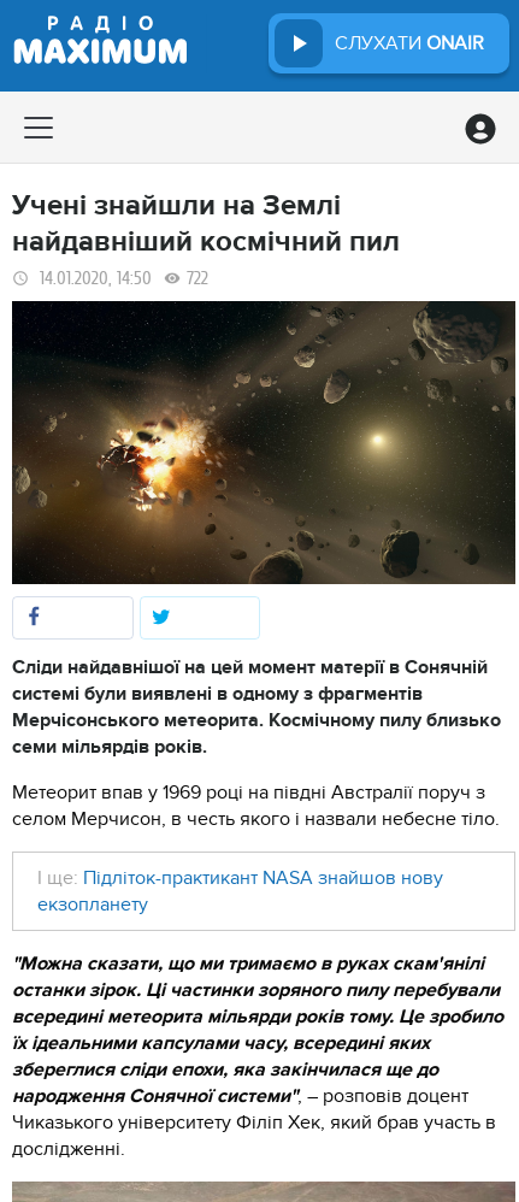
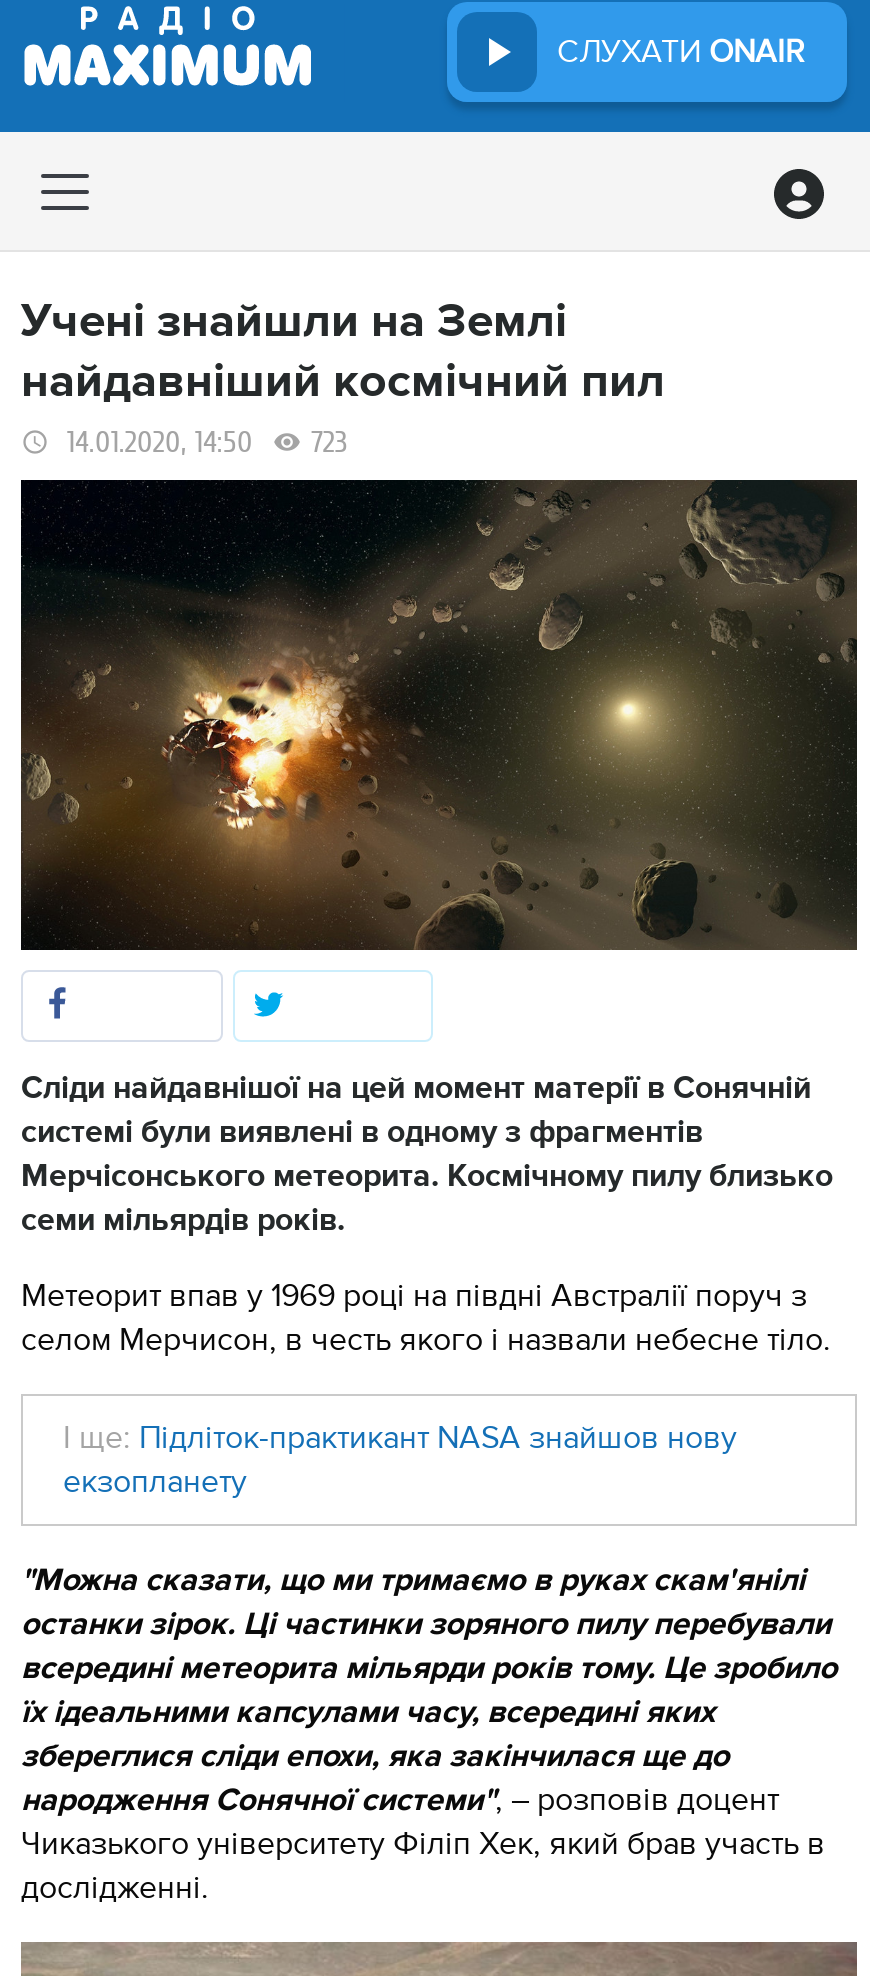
- 14.01.2020, 14:50 722
+ 14.01.2020, 14:50 723
